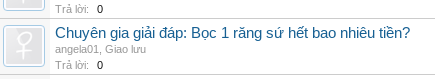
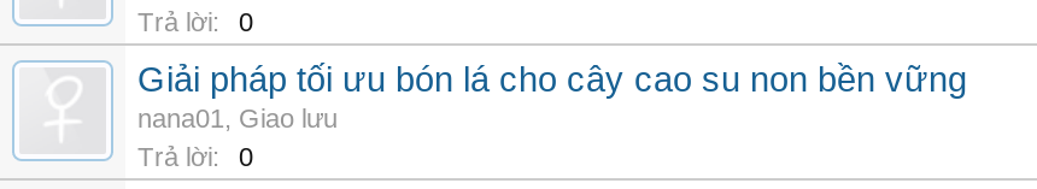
- Chuyên gia giải đáp: Bọc 1 răng sứ hết bao nhiêu tiền?
- angela01, Giao lưu
+ Giải pháp tối ưu bón lá cho cây cao su non bền vững
+ nana01, Giao lưu
